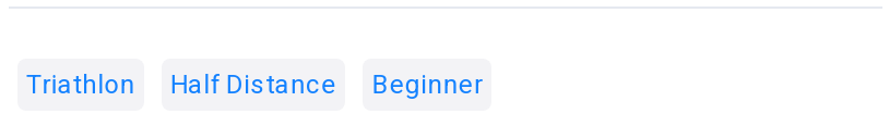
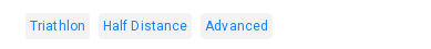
- Beginner
+ Advanced
